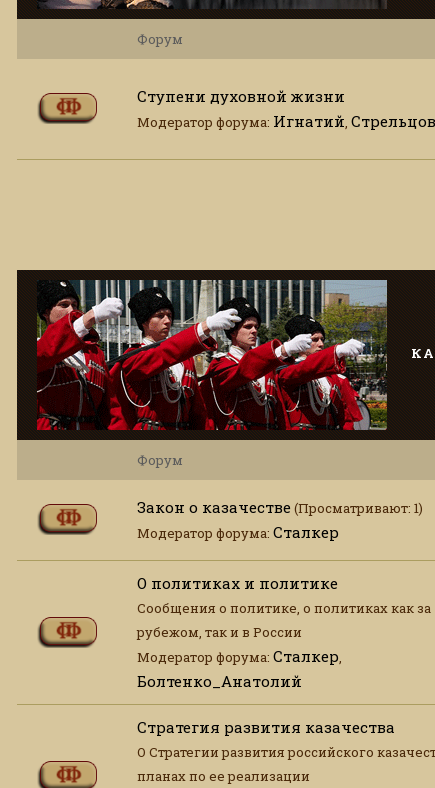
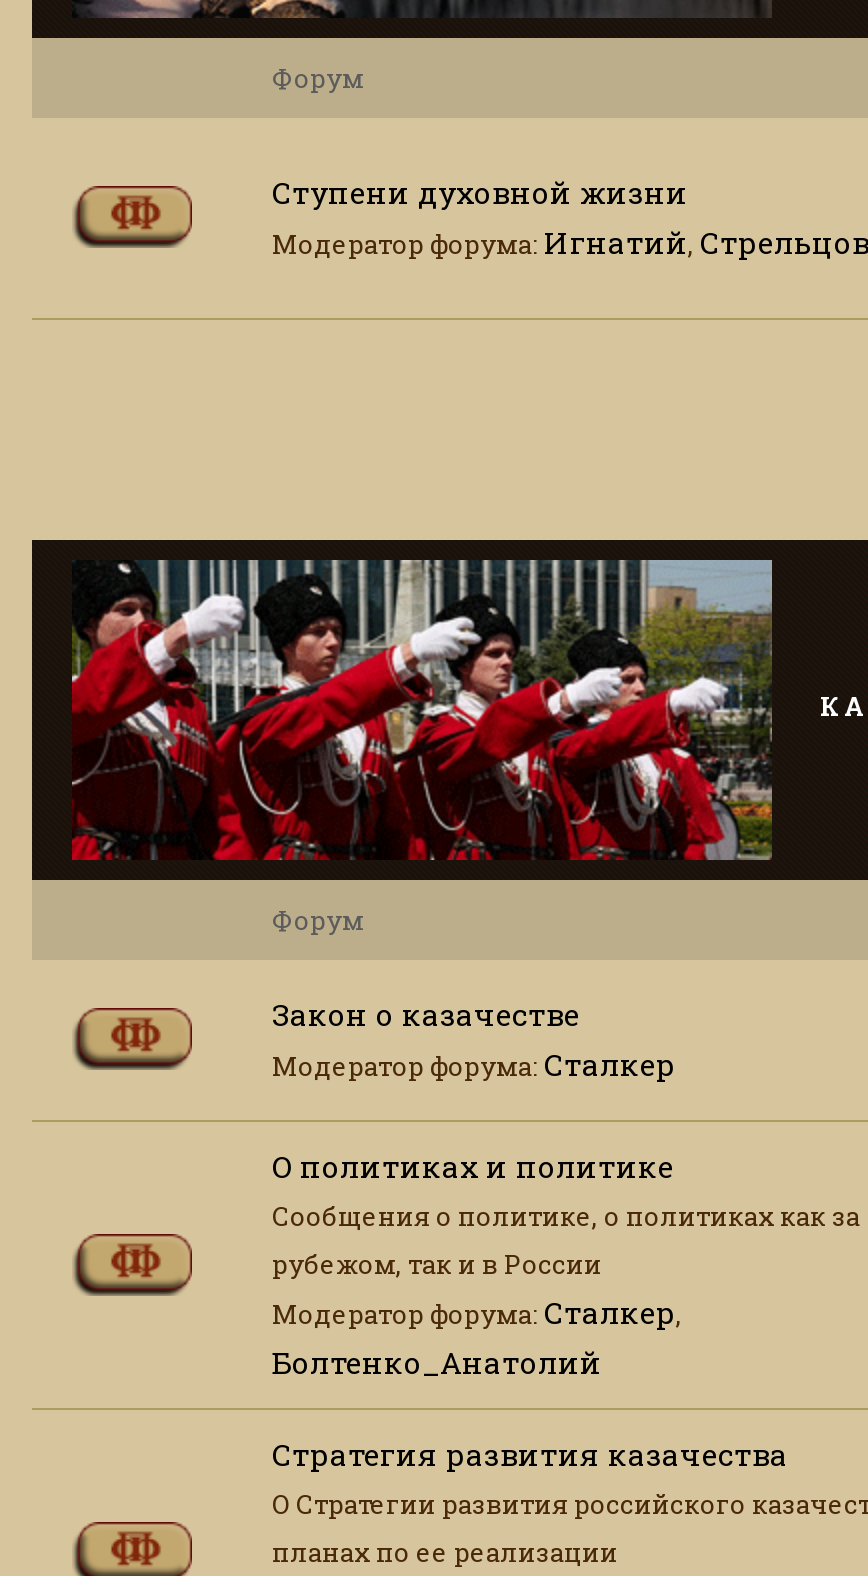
- Закон о казачестве (Просматривают: 1)
+ Закон о казачестве
